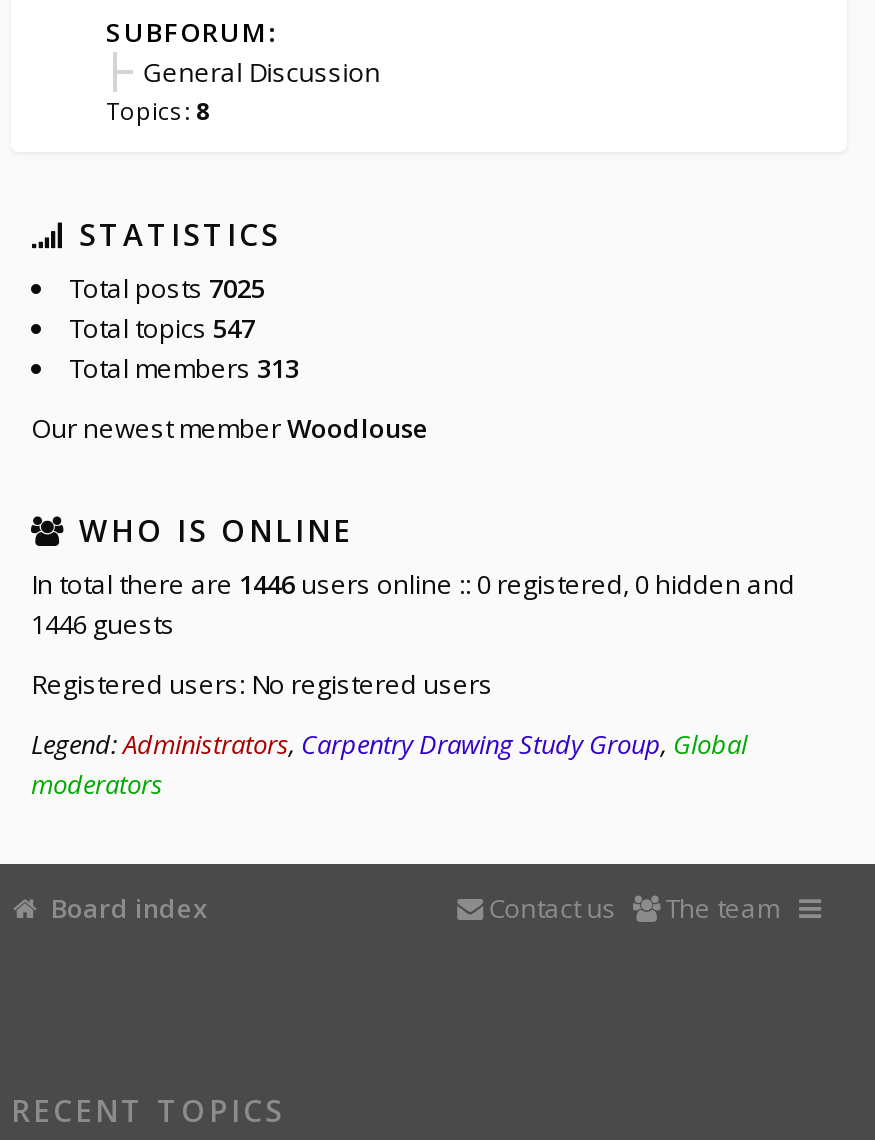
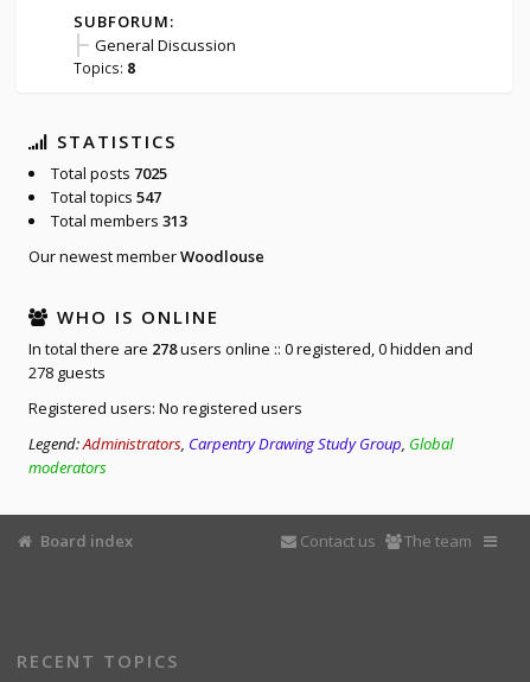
- In total there are 1446 users online :: 0 registered, 0 hidden and
+ In total there are 278 users online :: 0 registered, 0 hidden and

- 1446 guests
+ 278 guests
